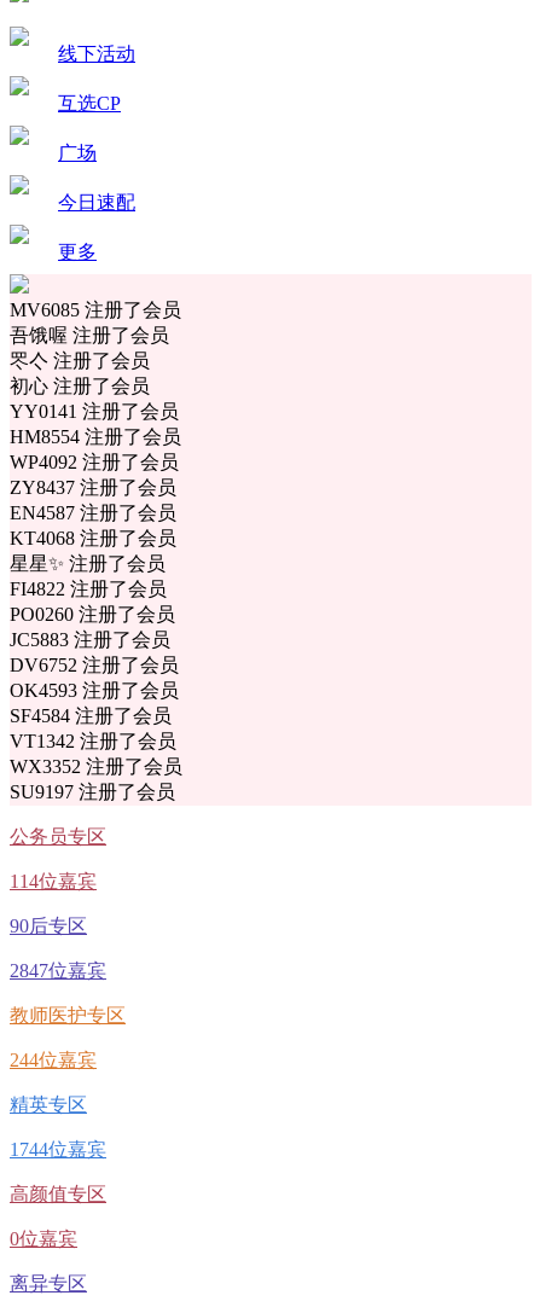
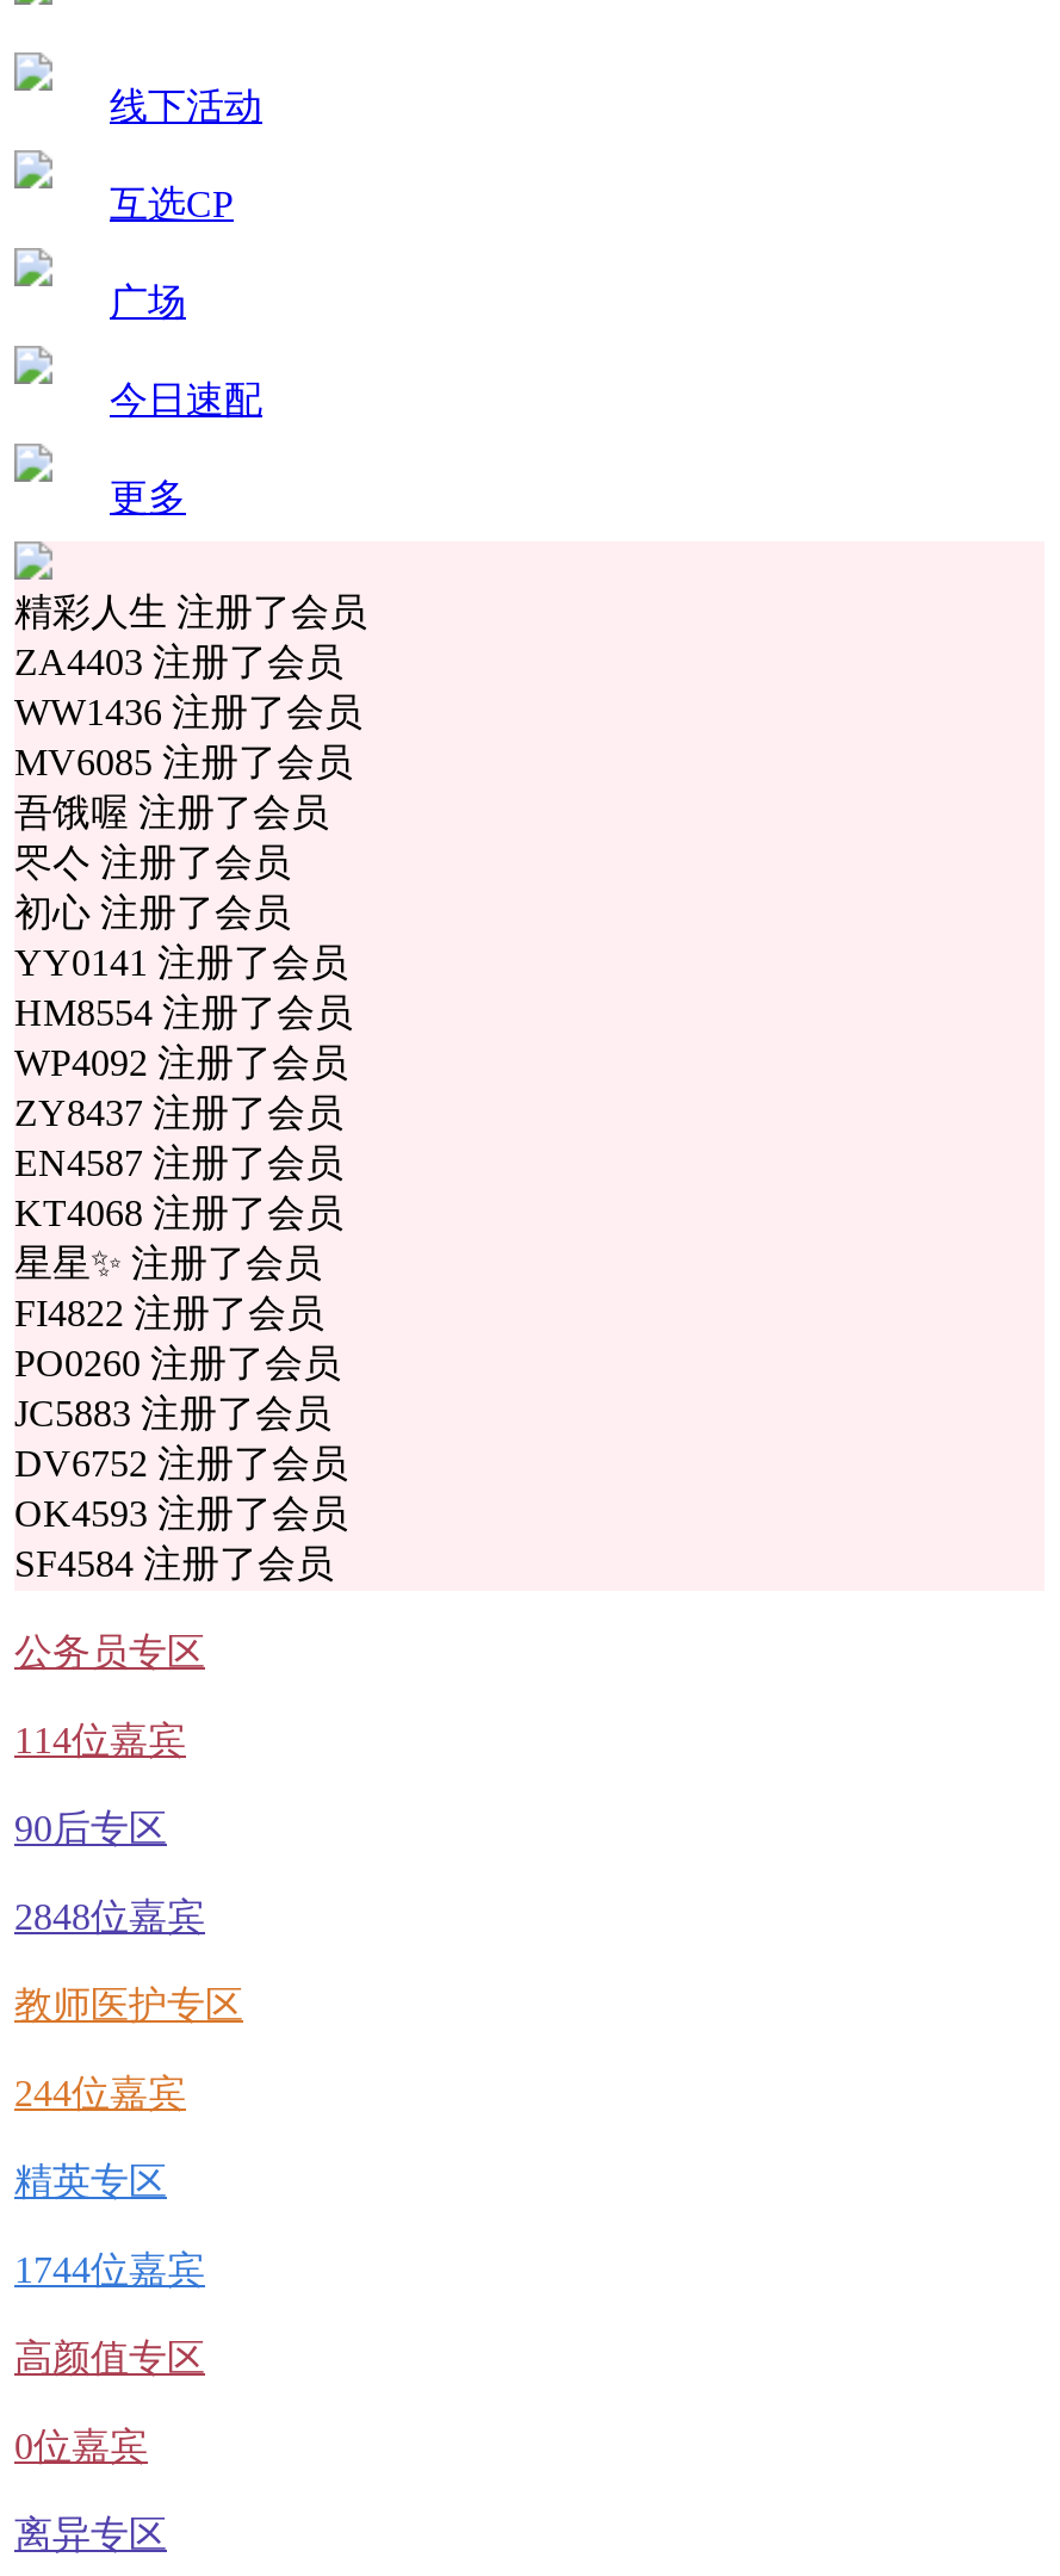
+ 精彩人生 注册了会员
+ ZA4403 注册了会员
+ WW1436 注册了会员

moved down: MV6085 注册了会员 | 吾饿喔 注册了会员 | 初心 注册了会员 | ... | OK4593 注册了会员 | SF4584 注册了会员

- VT1342 注册了会员
- WX3352 注册了会员
- SU9197 注册了会员

- 2847位嘉宾
+ 2848位嘉宾
